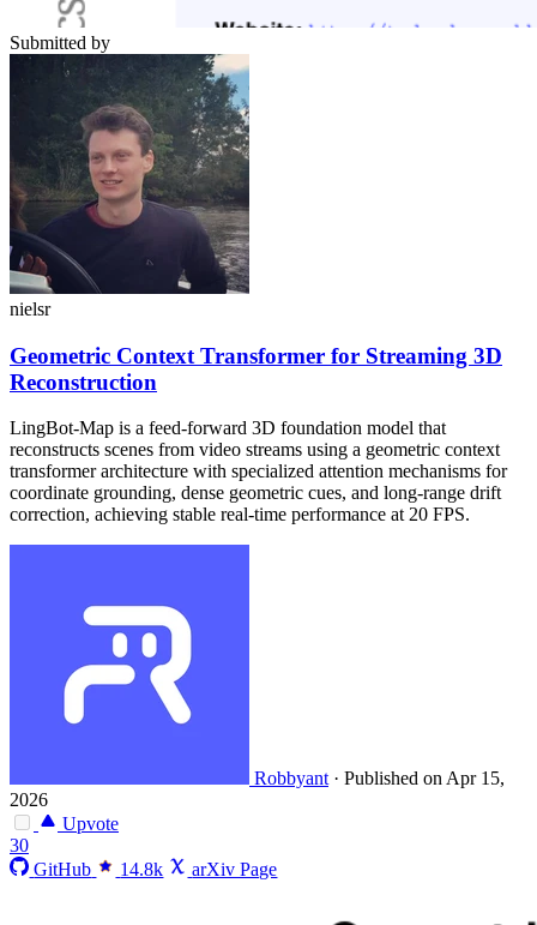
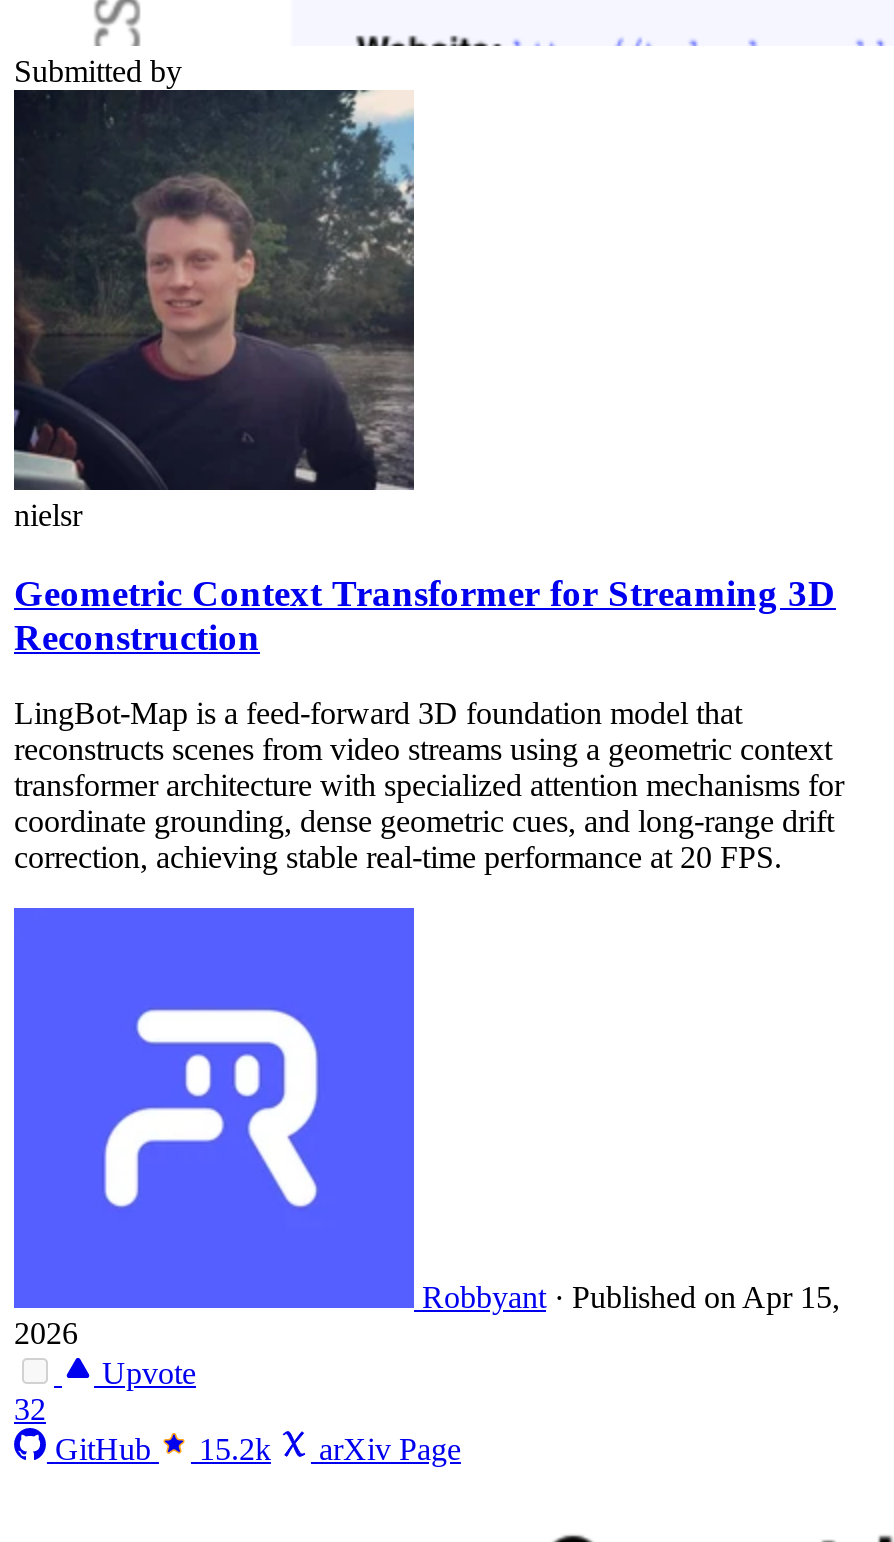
- 30
+ 32

- GitHub 14.8k arXiv Page
+ GitHub 15.2k arXiv Page
